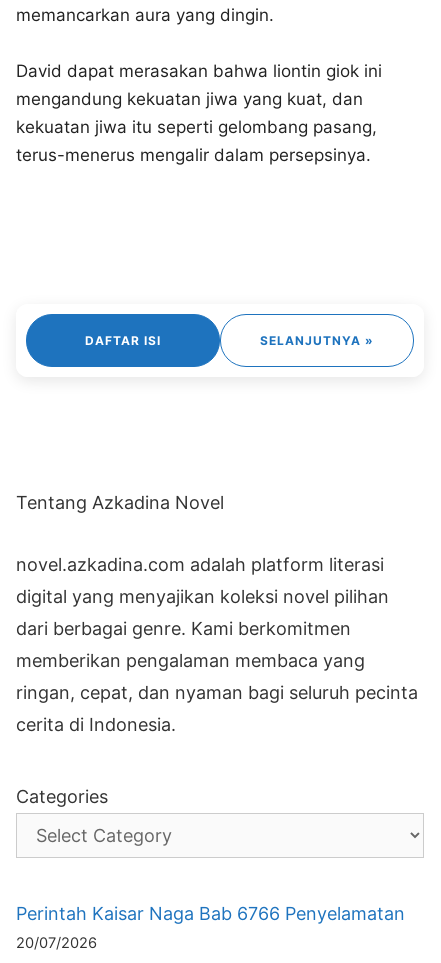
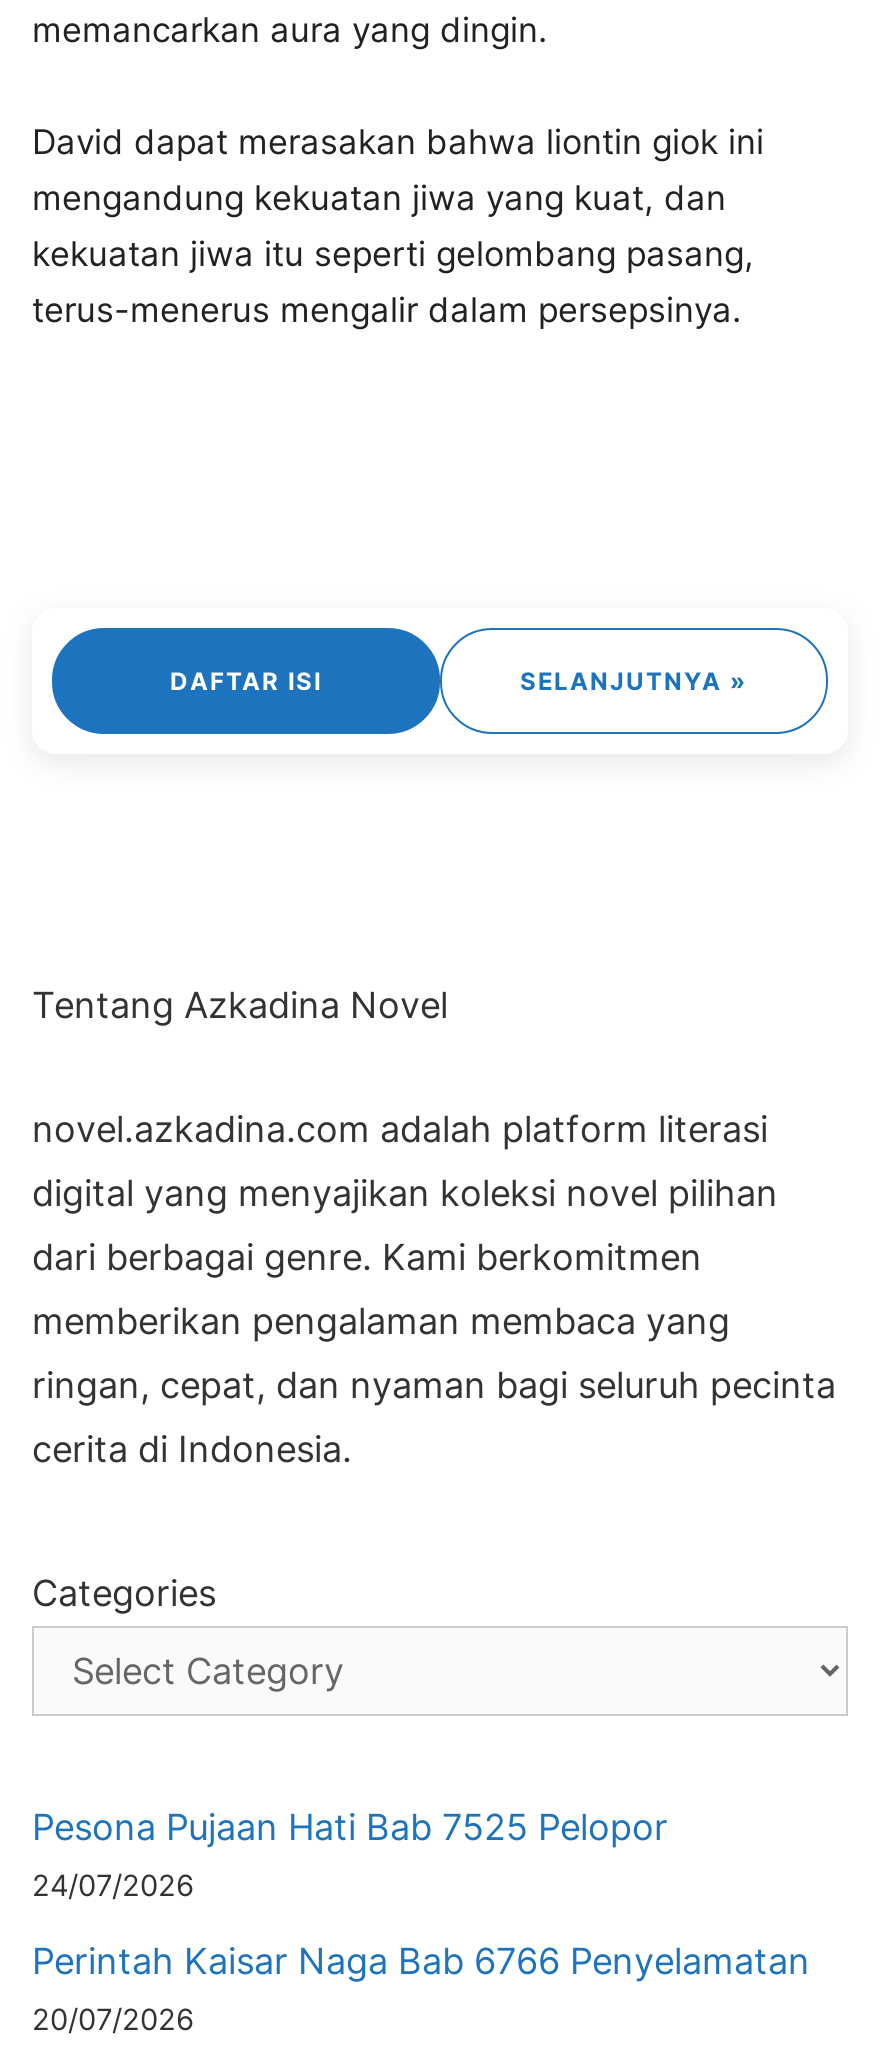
+ Pesona Pujaan Hati Bab 7525 Pelopor
+ 24/07/2026
